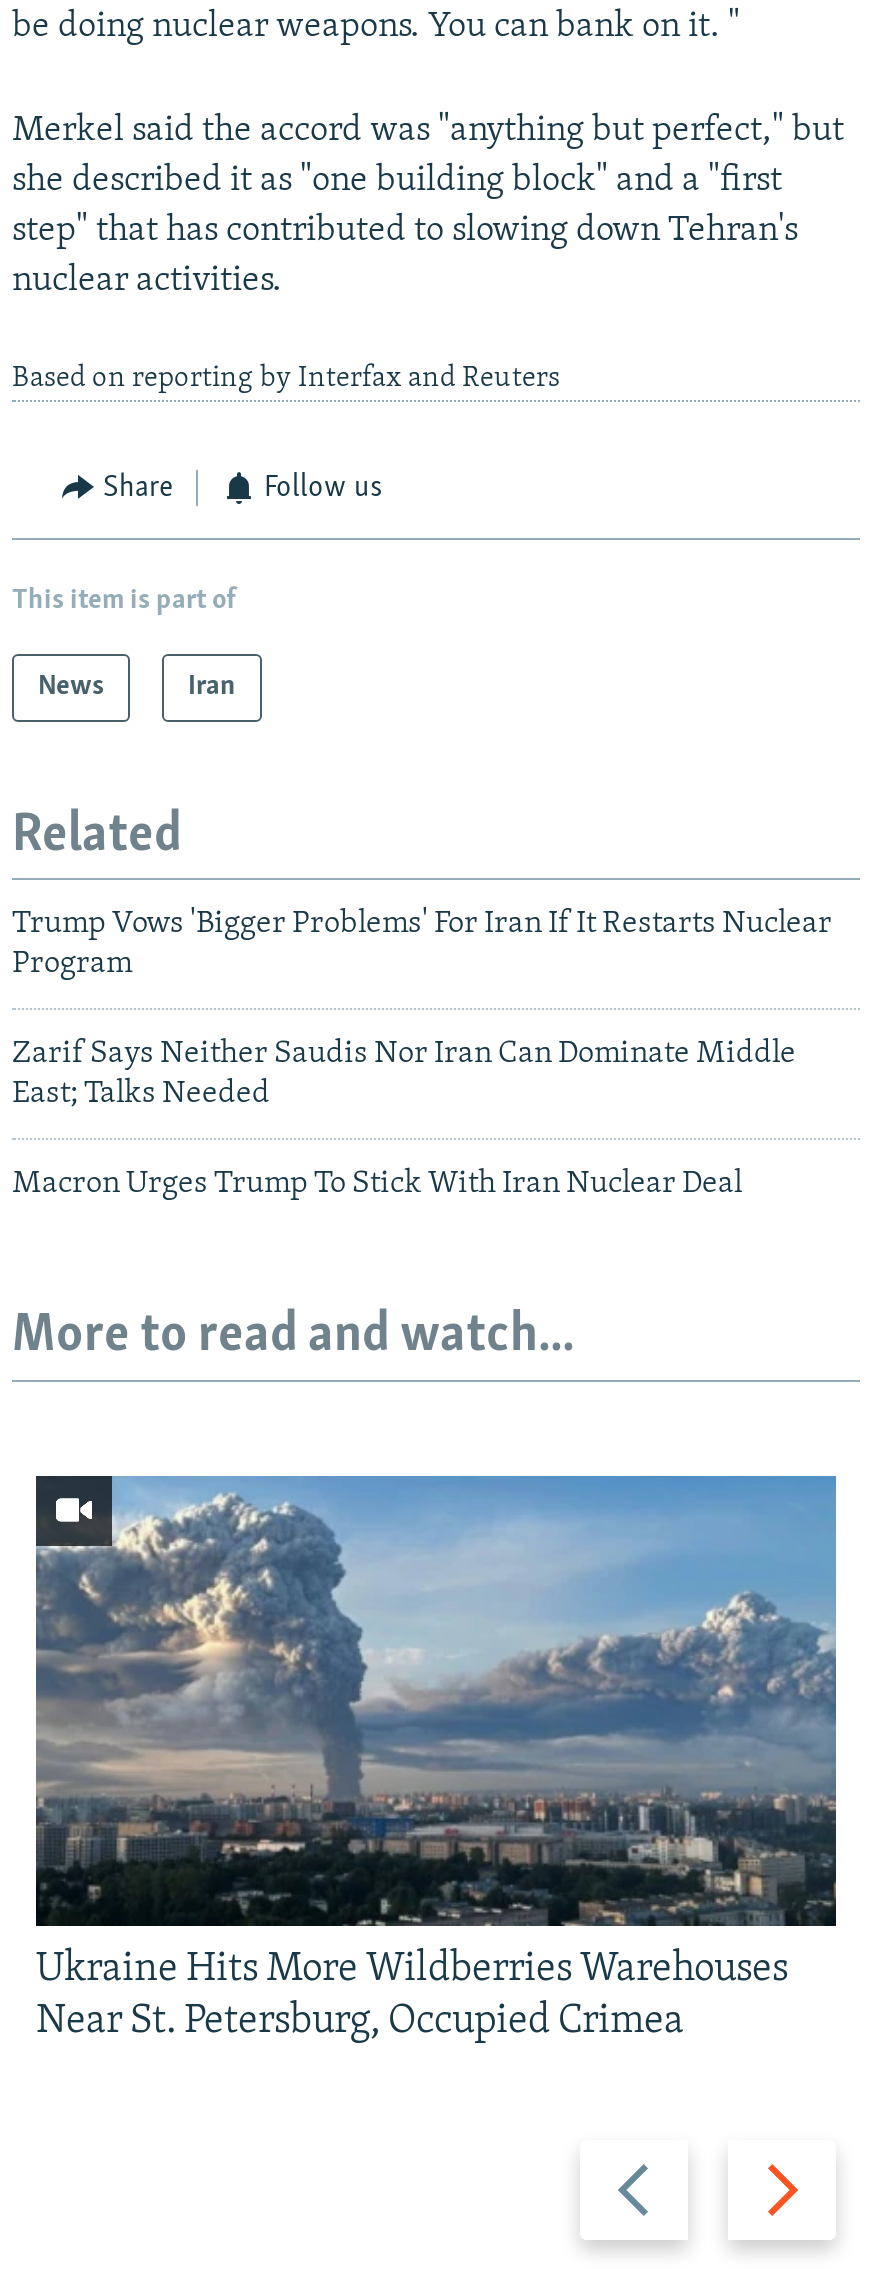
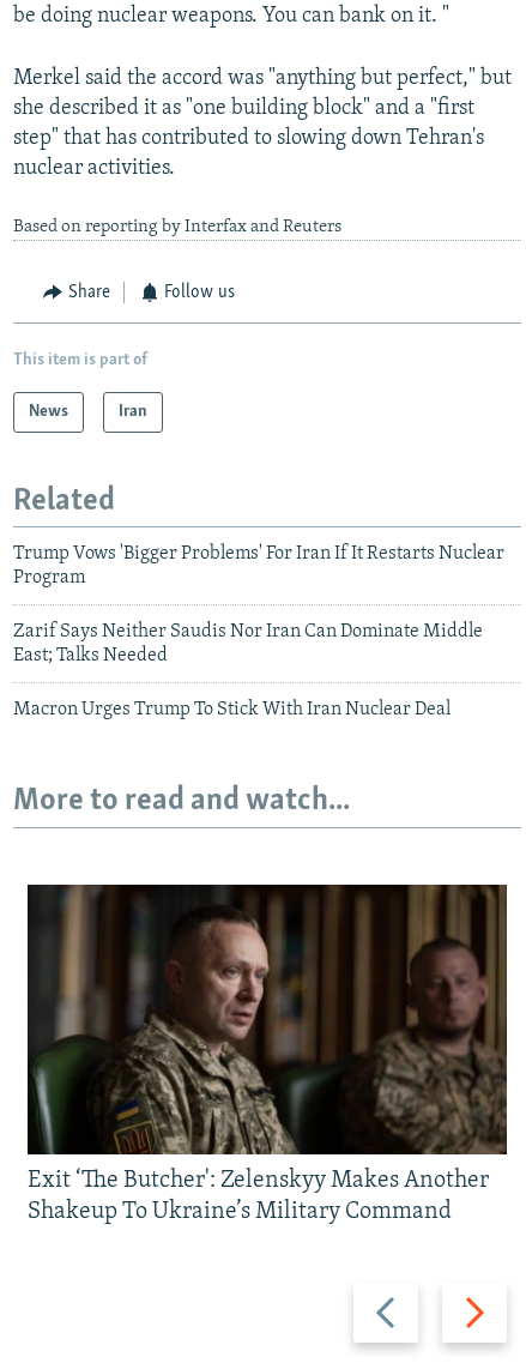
- [image]
- Ukraine Hits More Wildberries Warehouses
- Near St. Petersburg, Occupied Crimea
+ [image]
+ Exit ‘The Butcher': Zelenskyy Makes Another
+ Shakeup To Ukraine’s Military Command
